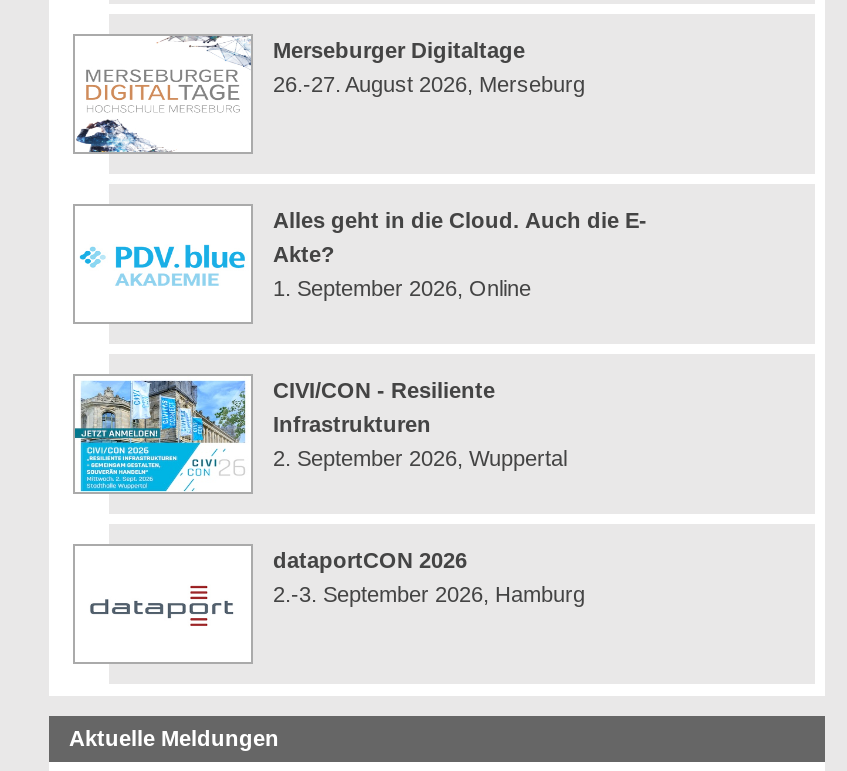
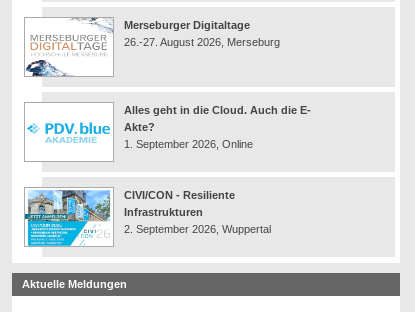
- [image]
- dataportCON 2026
- 2.-3. September 2026, Hamburg
